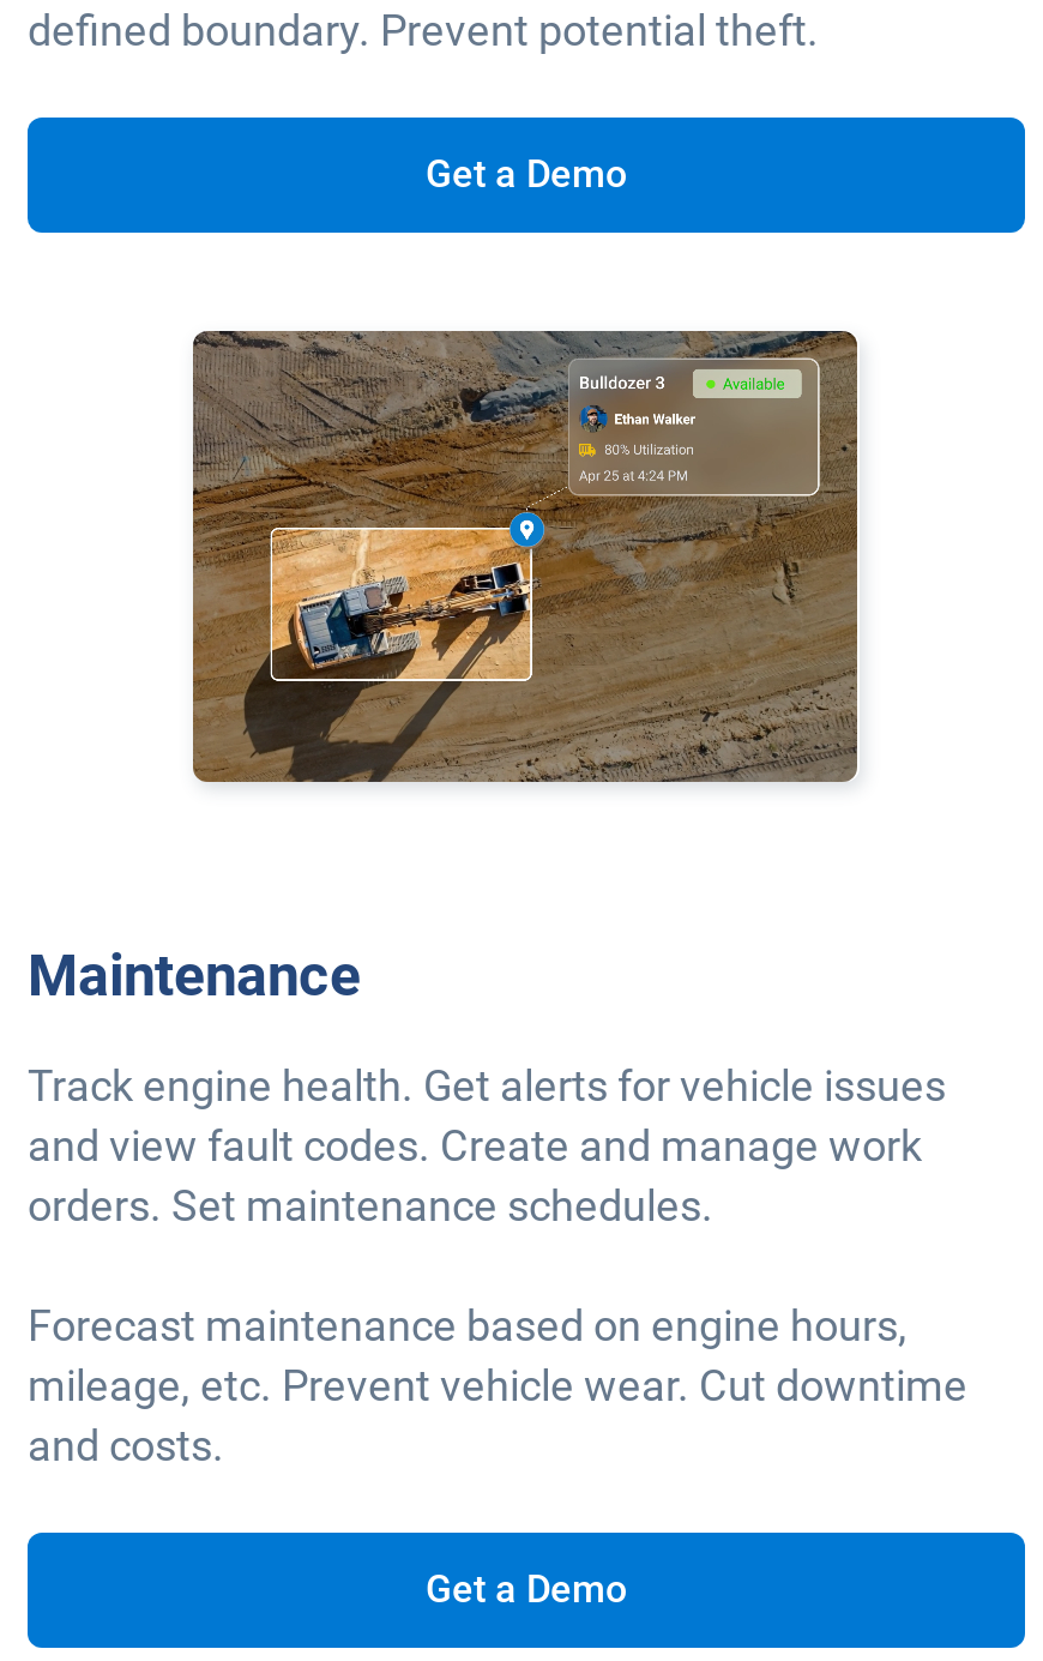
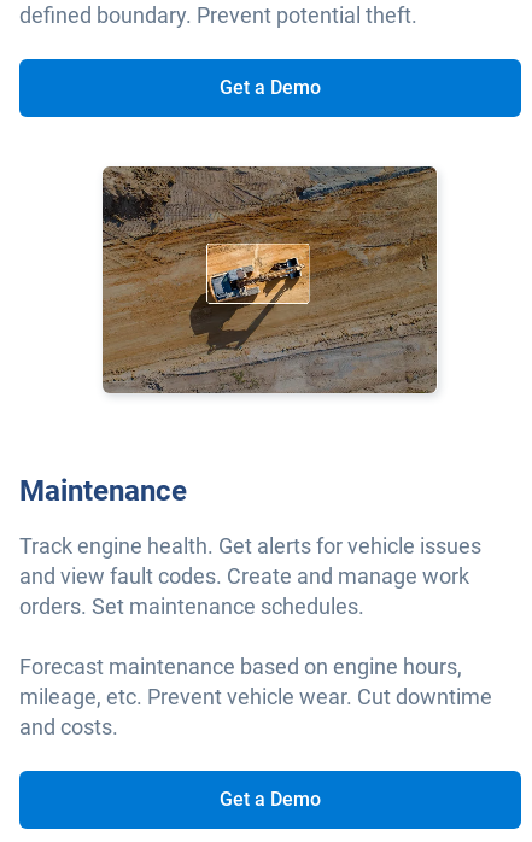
- [image]
+ [image]
